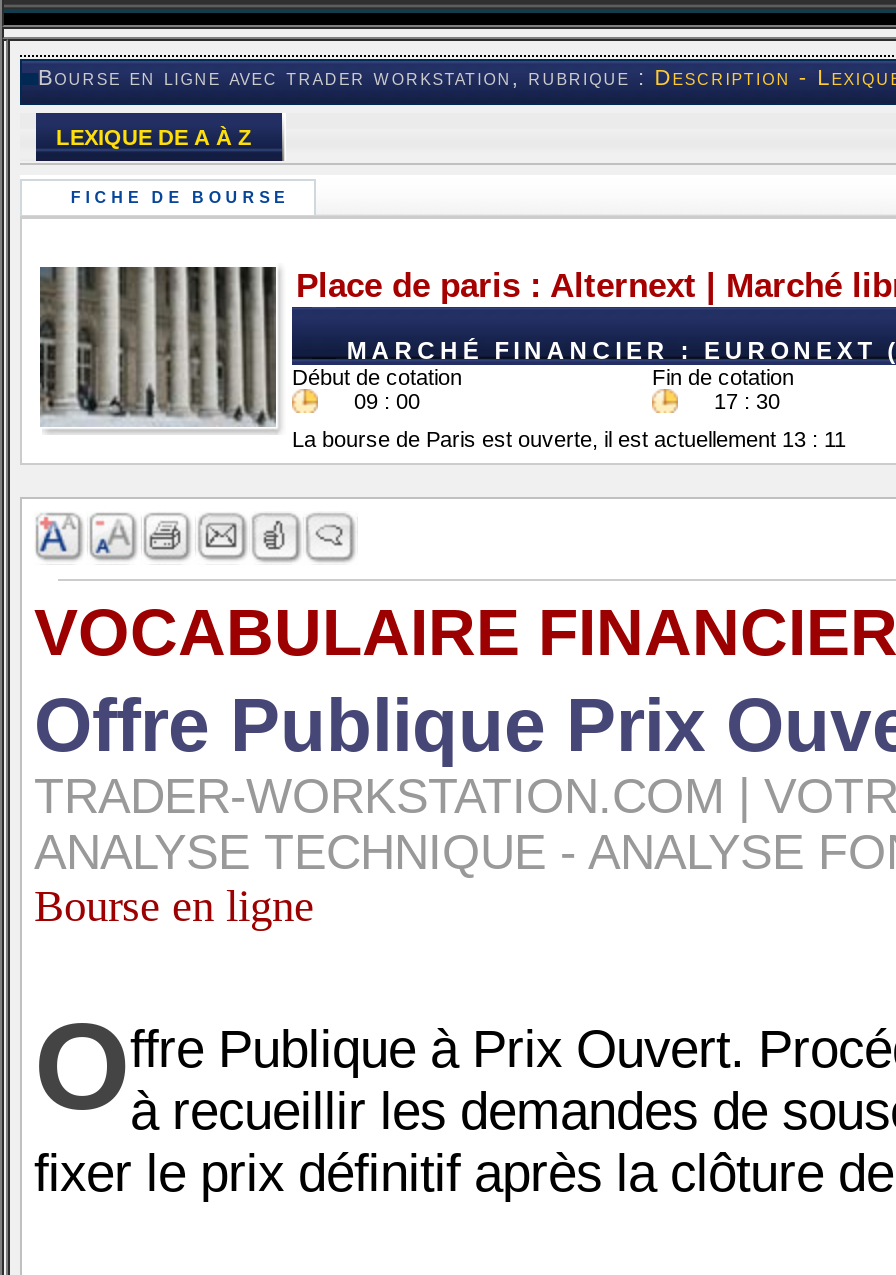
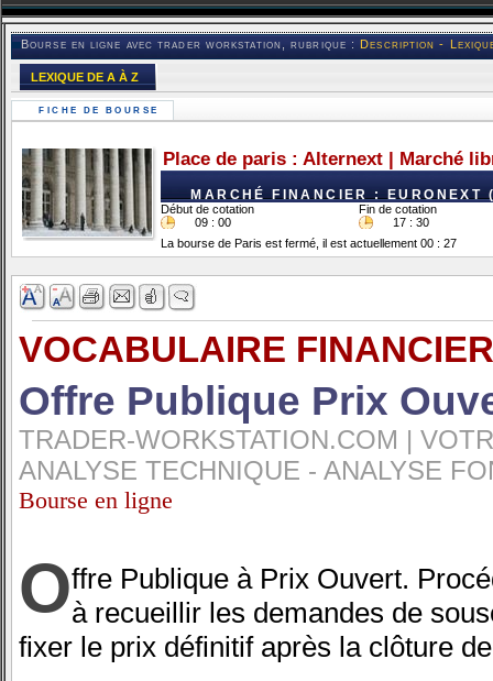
- La bourse de Paris est ouverte, il est actuellement 13 : 11
+ La bourse de Paris est fermé, il est actuellement 00 : 27
